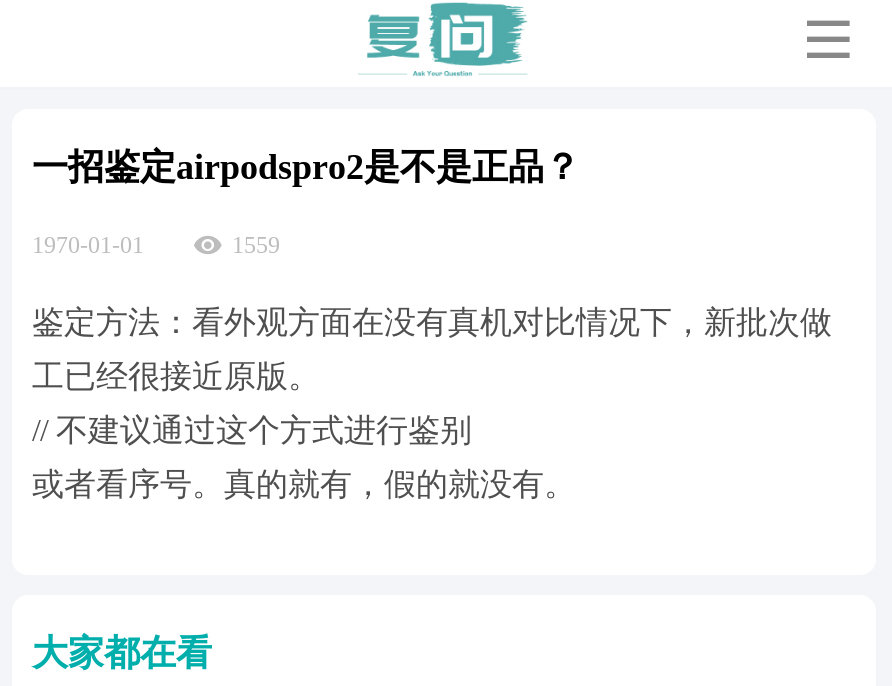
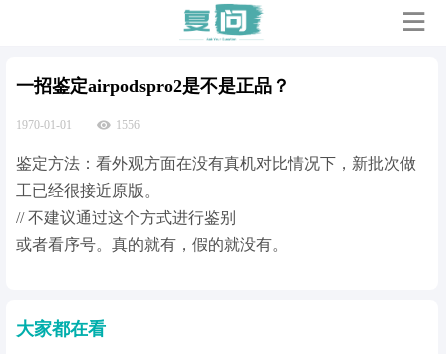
- 1559
+ 1556
